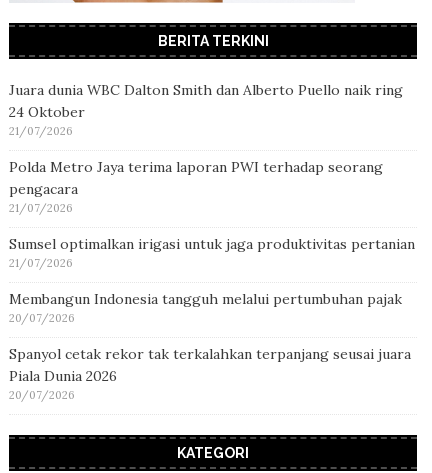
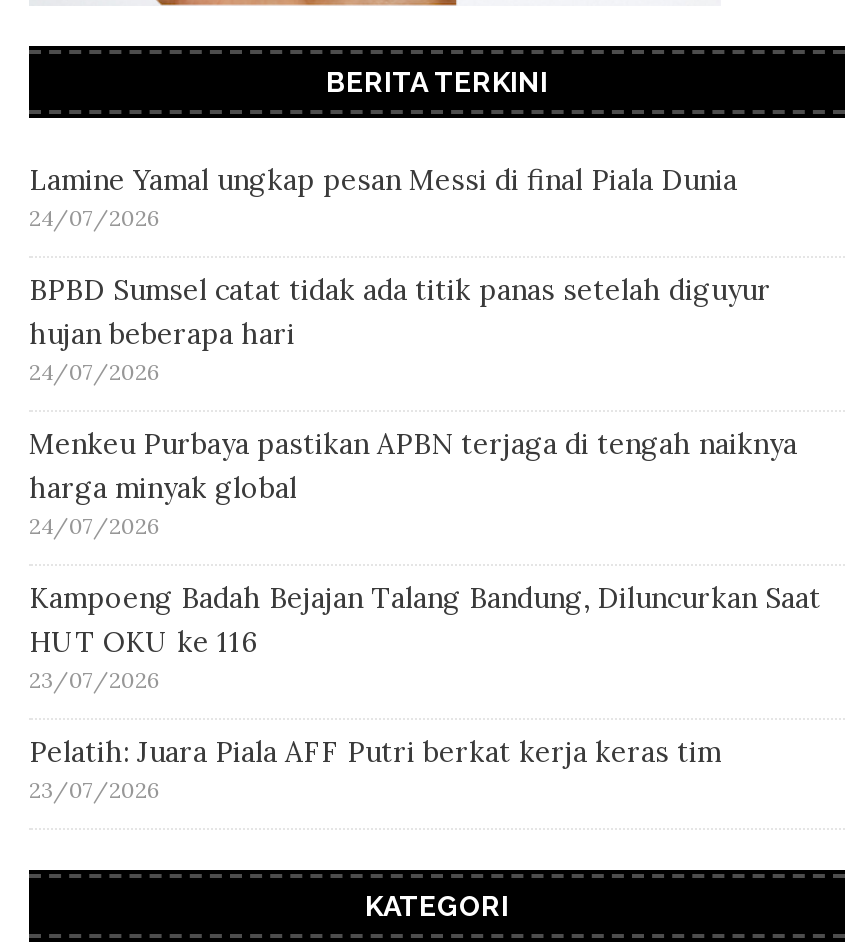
- Juara dunia WBC Dalton Smith dan Alberto Puello naik ring
- 24 Oktober
- 21/07/2026
+ Lamine Yamal ungkap pesan Messi di final Piala Dunia
+ 24/07/2026

- Polda Metro Jaya terima laporan PWI terhadap seorang
- pengacara
- 21/07/2026
+ BPBD Sumsel catat tidak ada titik panas setelah diguyur
+ hujan beberapa hari
+ 24/07/2026

- Sumsel optimalkan irigasi untuk jaga produktivitas pertanian
- 21/07/2026
+ Menkeu Purbaya pastikan APBN terjaga di tengah naiknya
+ harga minyak global
+ 24/07/2026

- Membangun Indonesia tangguh melalui pertumbuhan pajak
- 20/07/2026
+ Kampoeng Badah Bejajan Talang Bandung, Diluncurkan Saat
+ HUT OKU ke 116
+ 23/07/2026

- Spanyol cetak rekor tak terkalahkan terpanjang seusai juara
- Piala Dunia 2026
- 20/07/2026
+ Pelatih: Juara Piala AFF Putri berkat kerja keras tim
+ 23/07/2026
